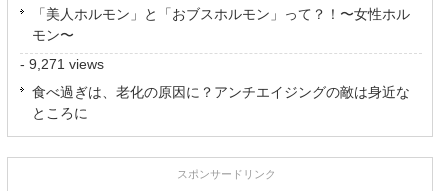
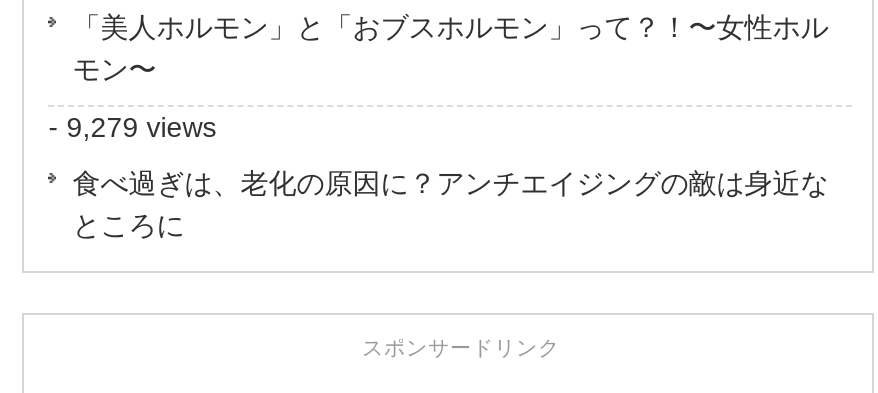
- - 9,271 views
+ - 9,279 views
